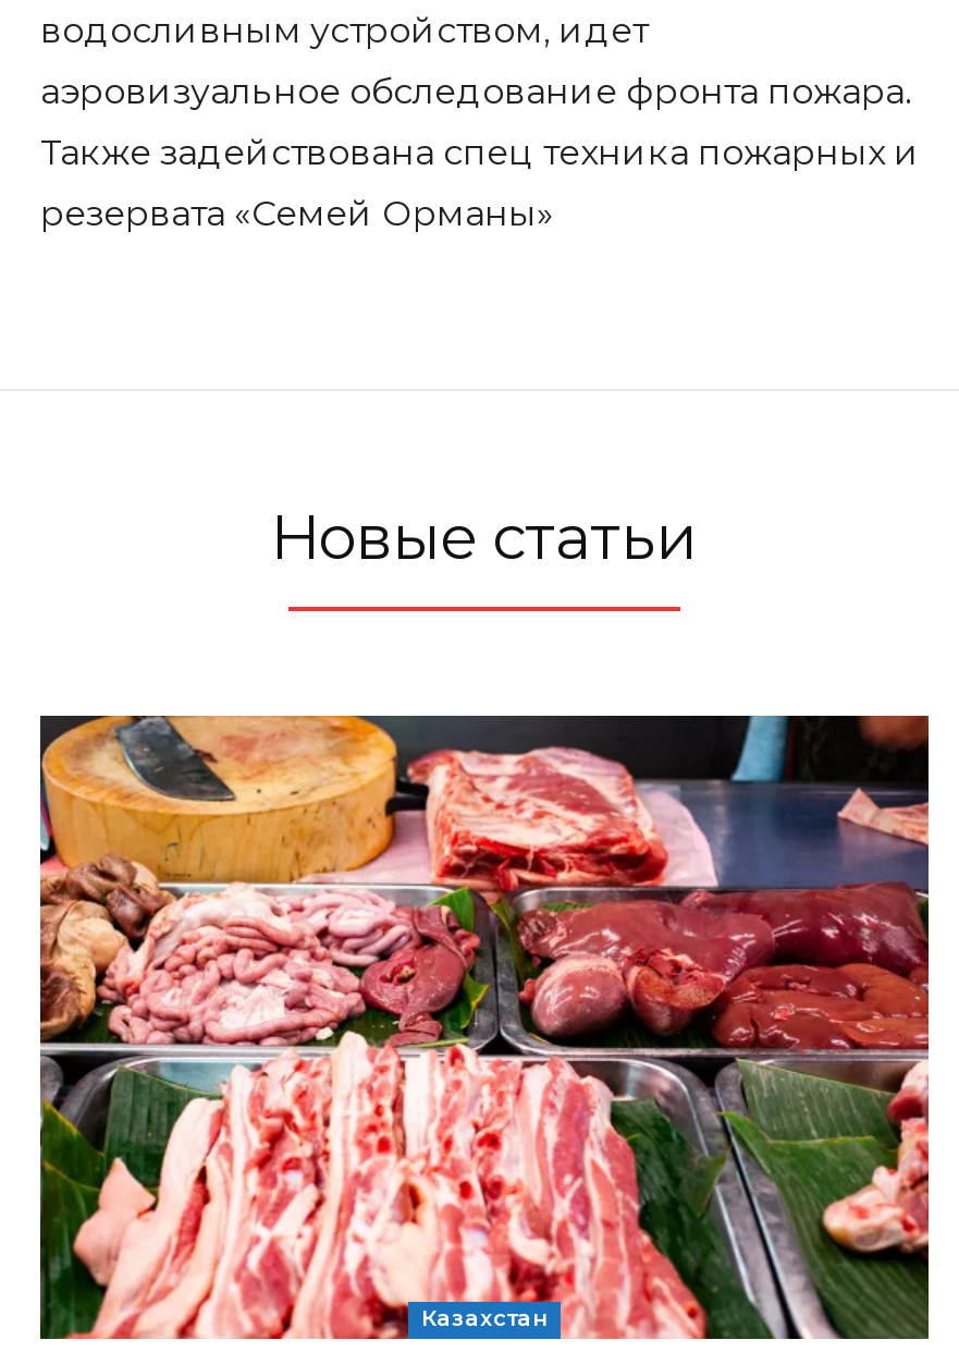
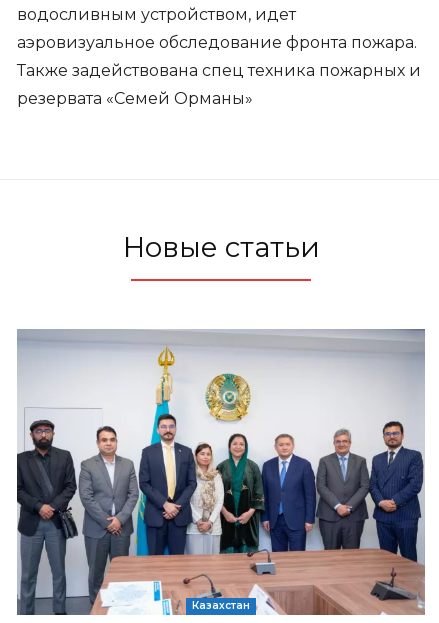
- [image]
+ [image]
